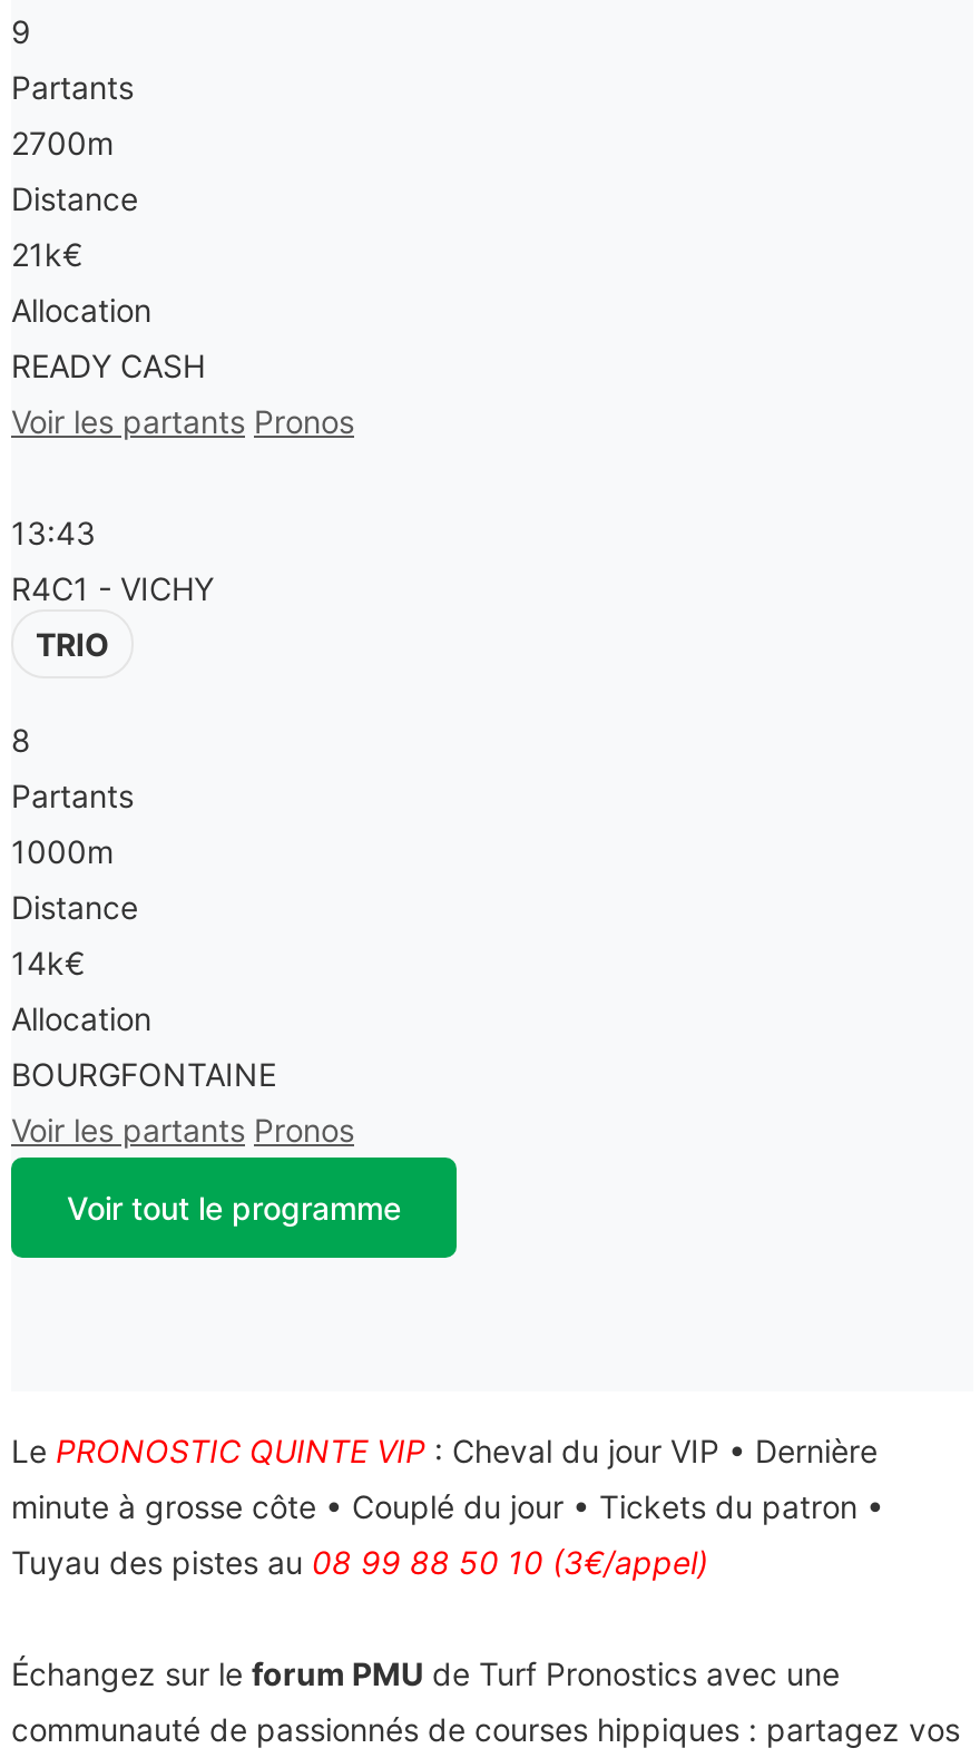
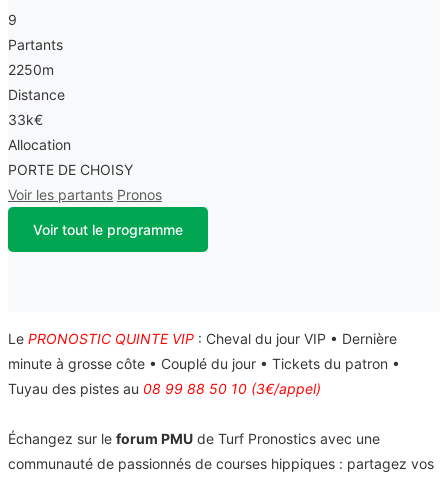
- 2700m
+ 2250m

- 21k€
+ 33k€

- READY CASH
- Voir les partants Pronos
- 13:43
- R4C1 - VICHY
- TRIO
- 8
- Partants
- 1000m
- Distance
- 14k€
- Allocation
- BOURGFONTAINE
+ PORTE DE CHOISY
